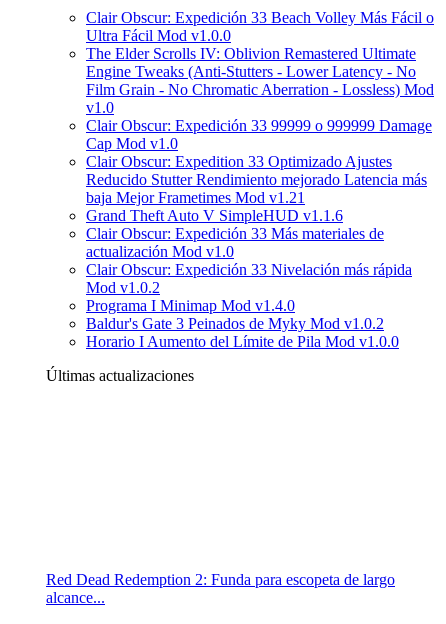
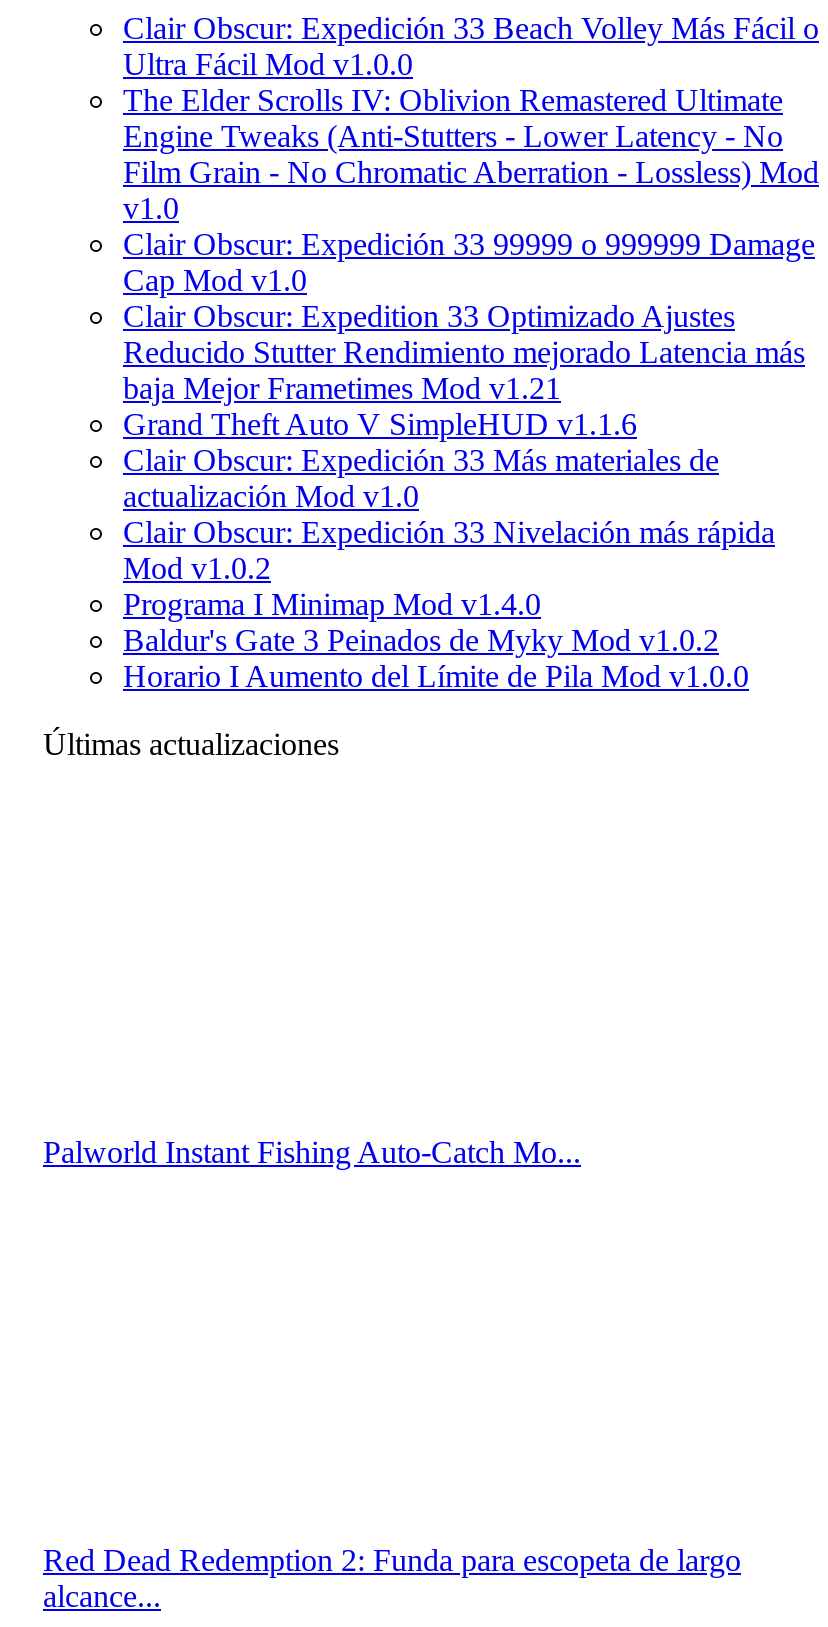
+ Palworld Instant Fishing Auto-Catch Mo...
